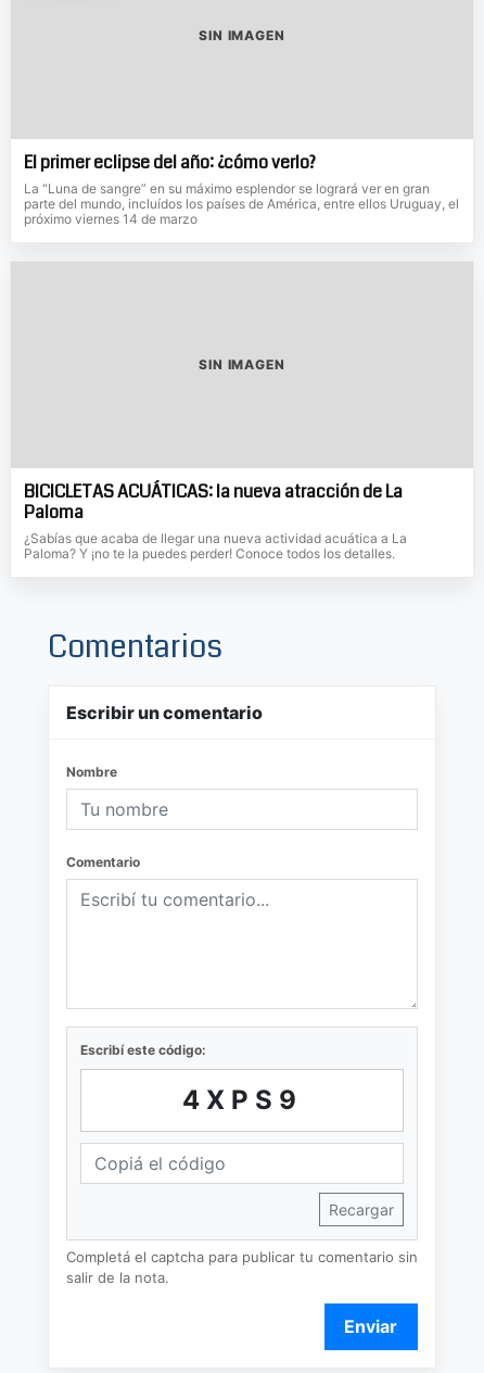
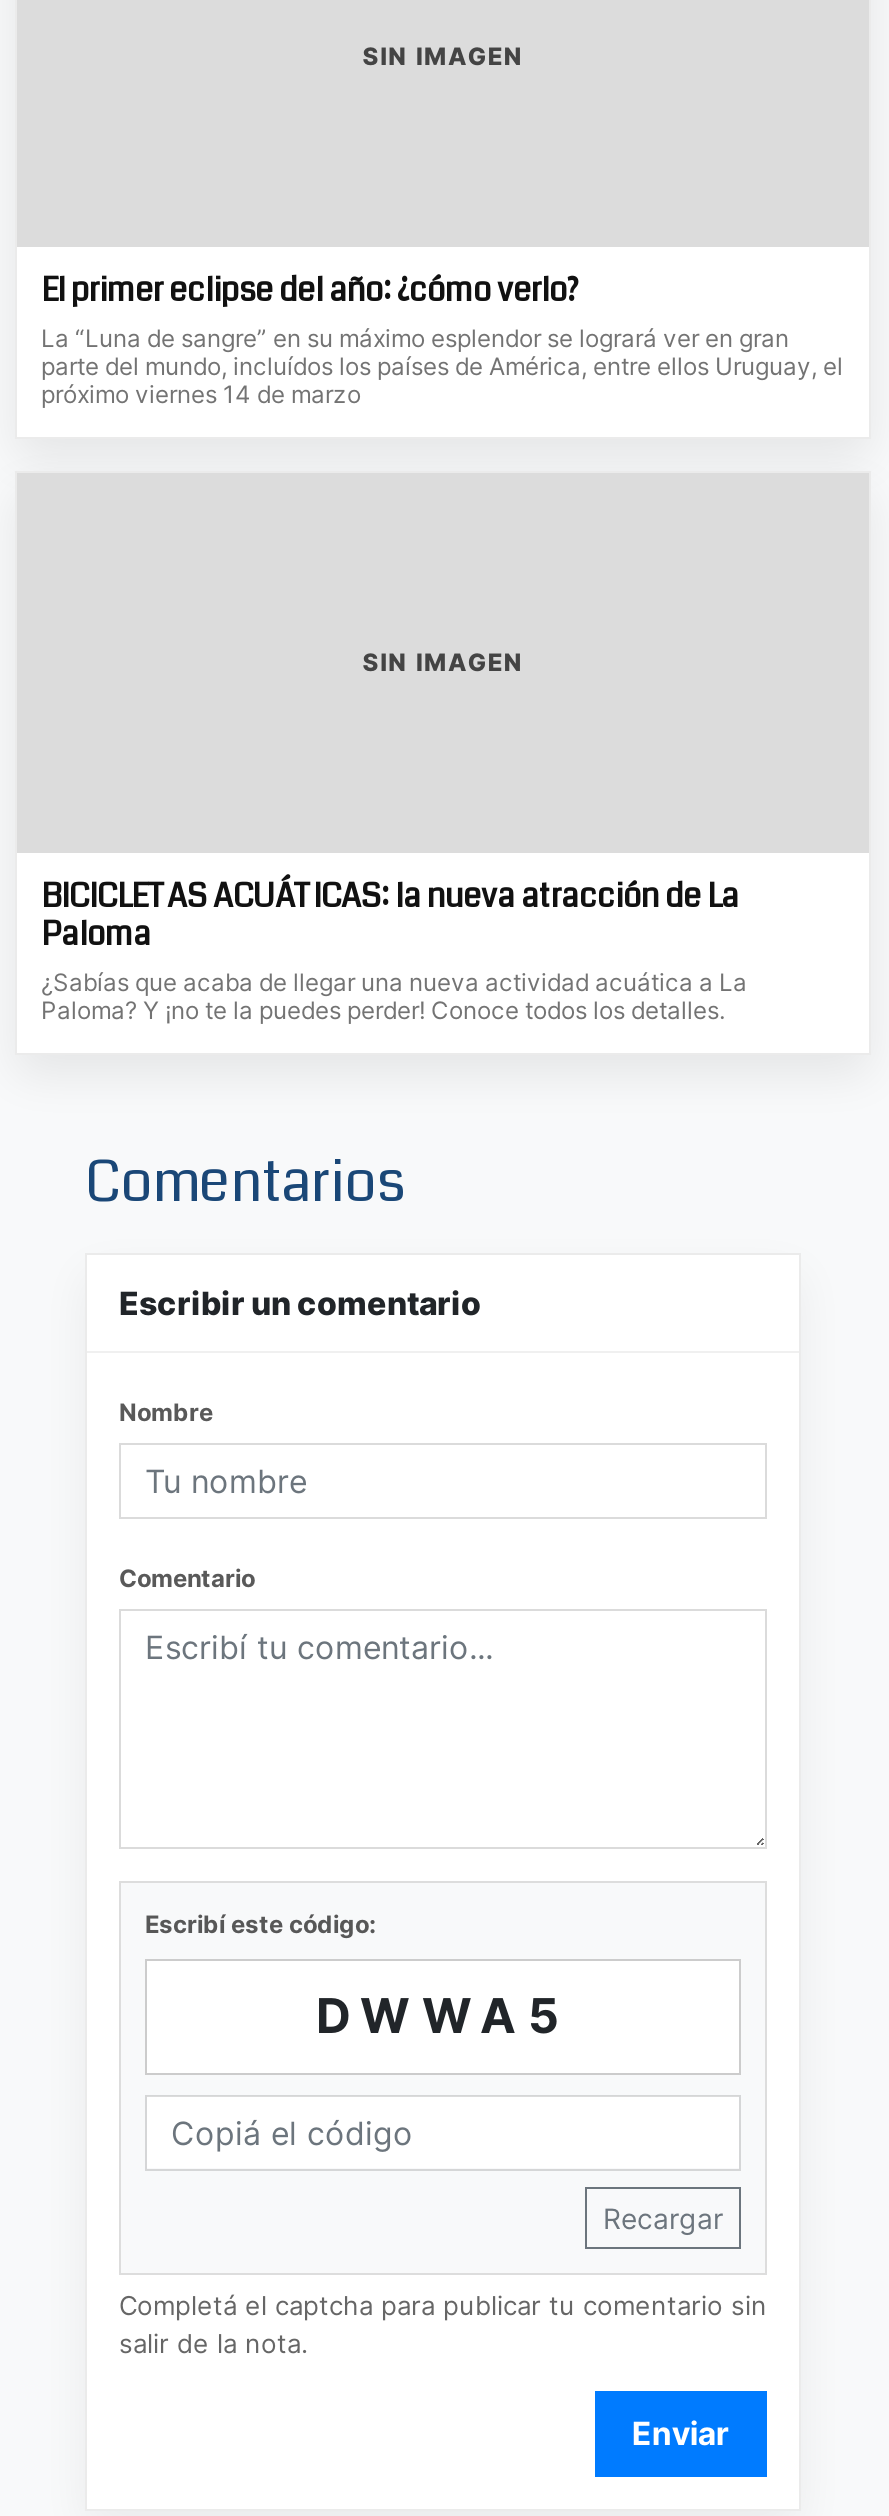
- 4XPS9
+ DWWA5
